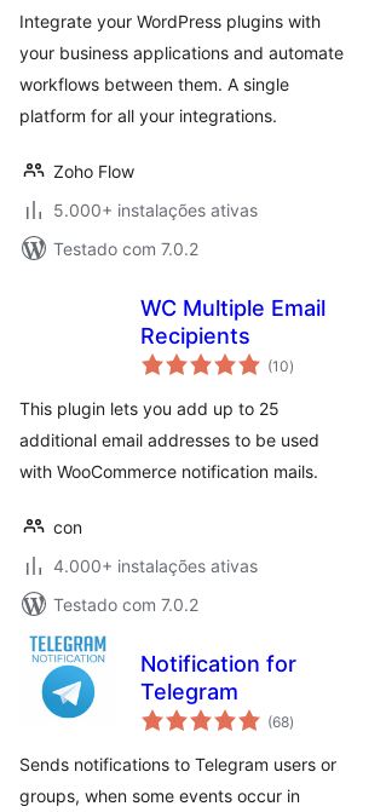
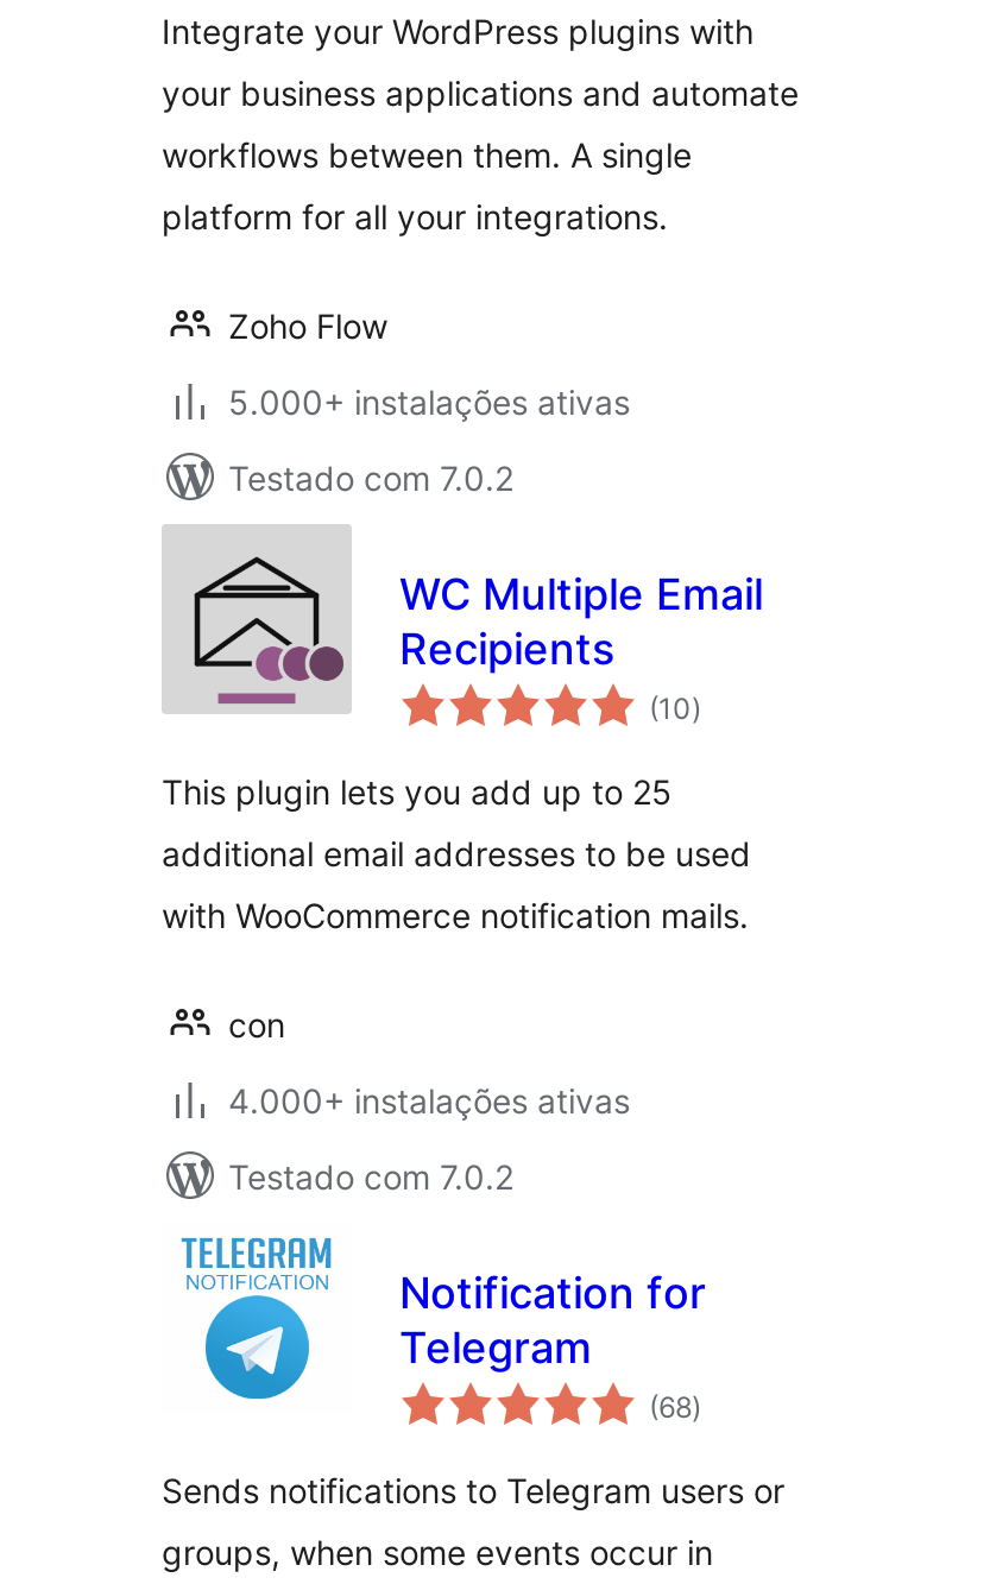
+ [image]
